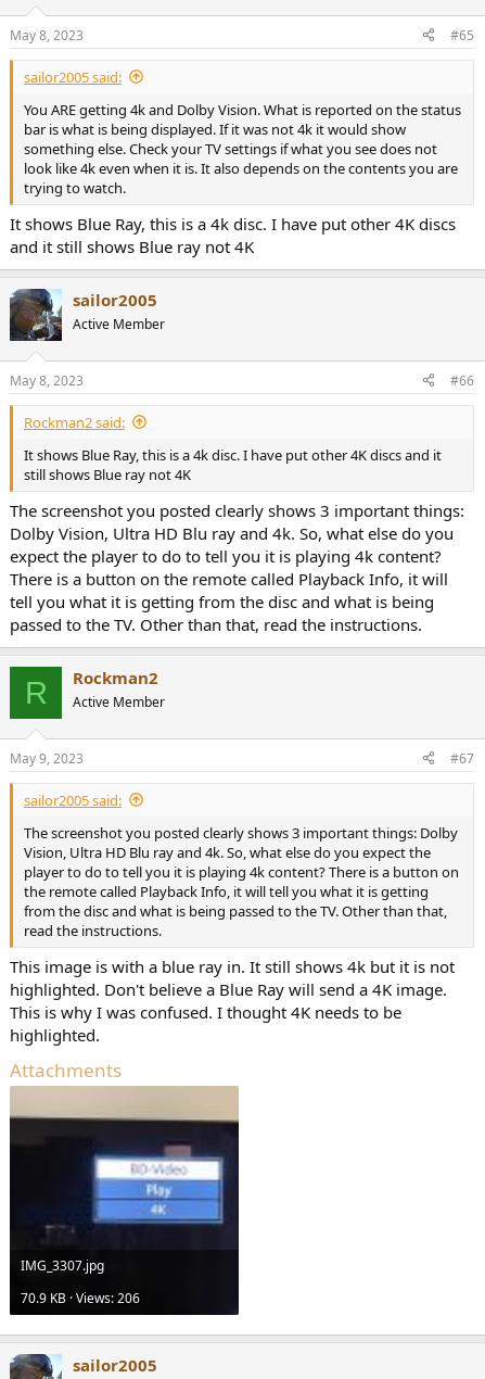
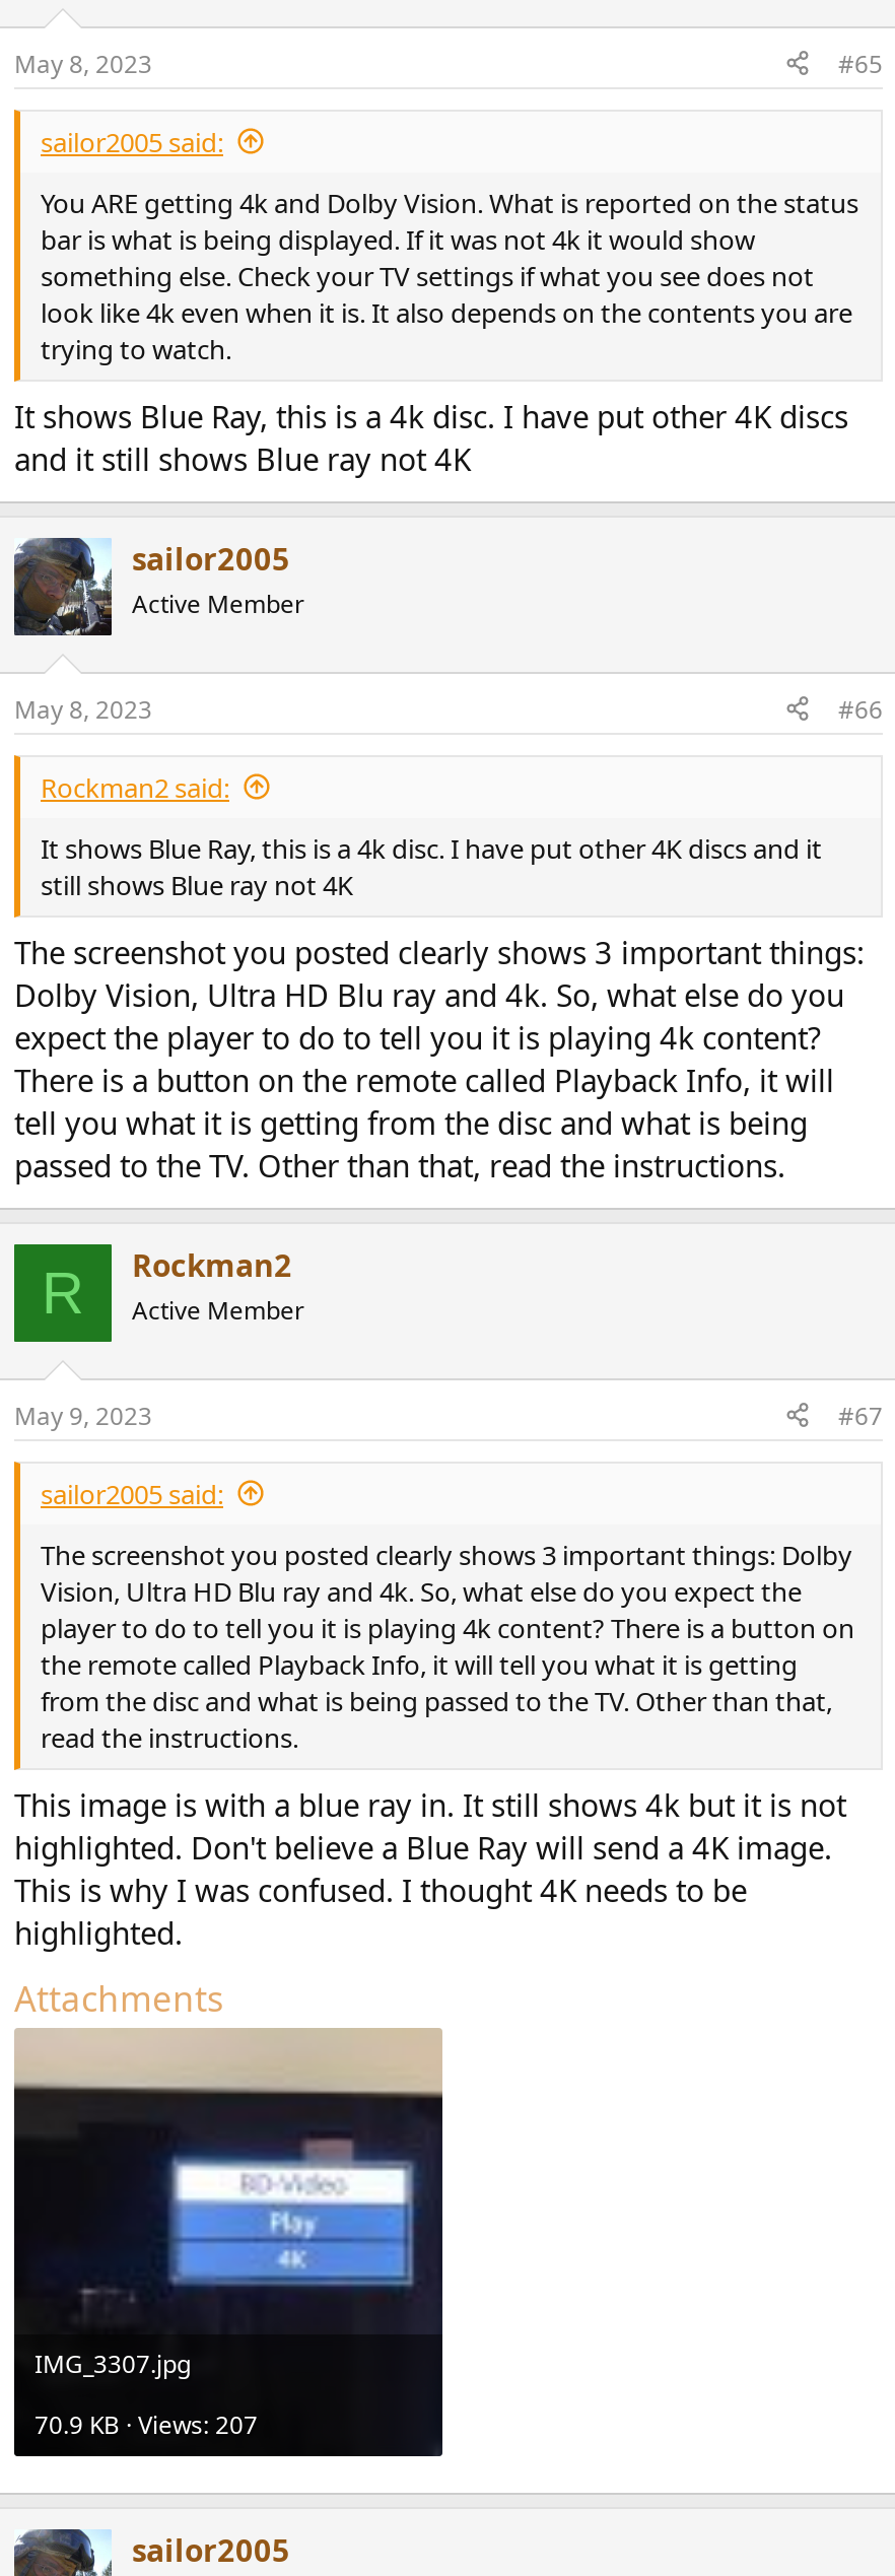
- 70.9 KB · Views: 206
+ 70.9 KB · Views: 207
